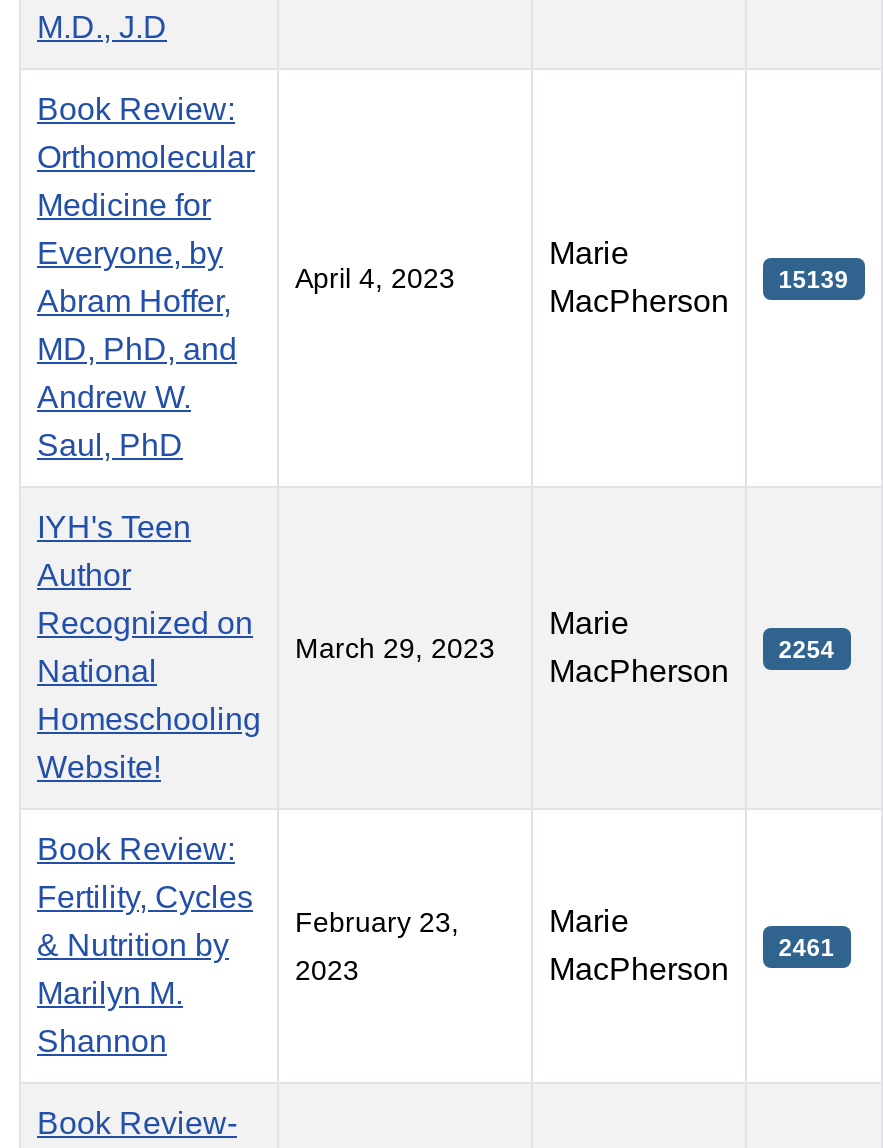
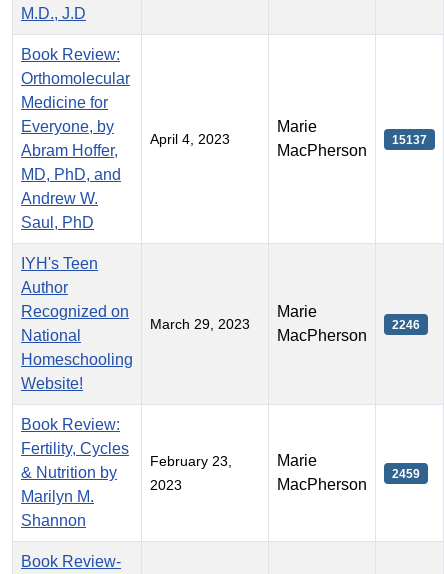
- 15139
+ 15137

- 2254
+ 2246

- 2461
+ 2459
